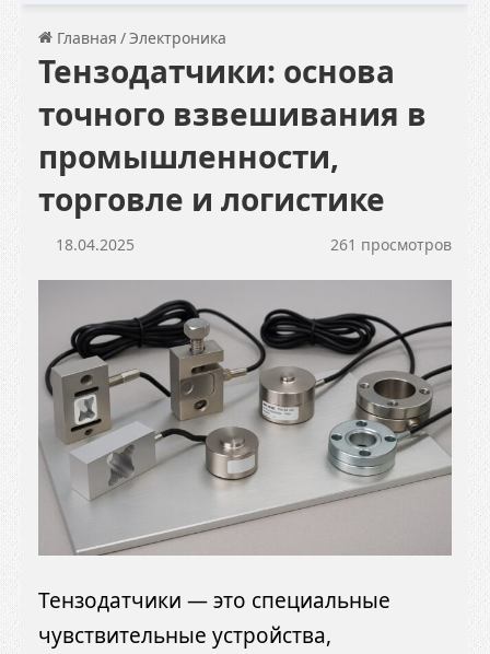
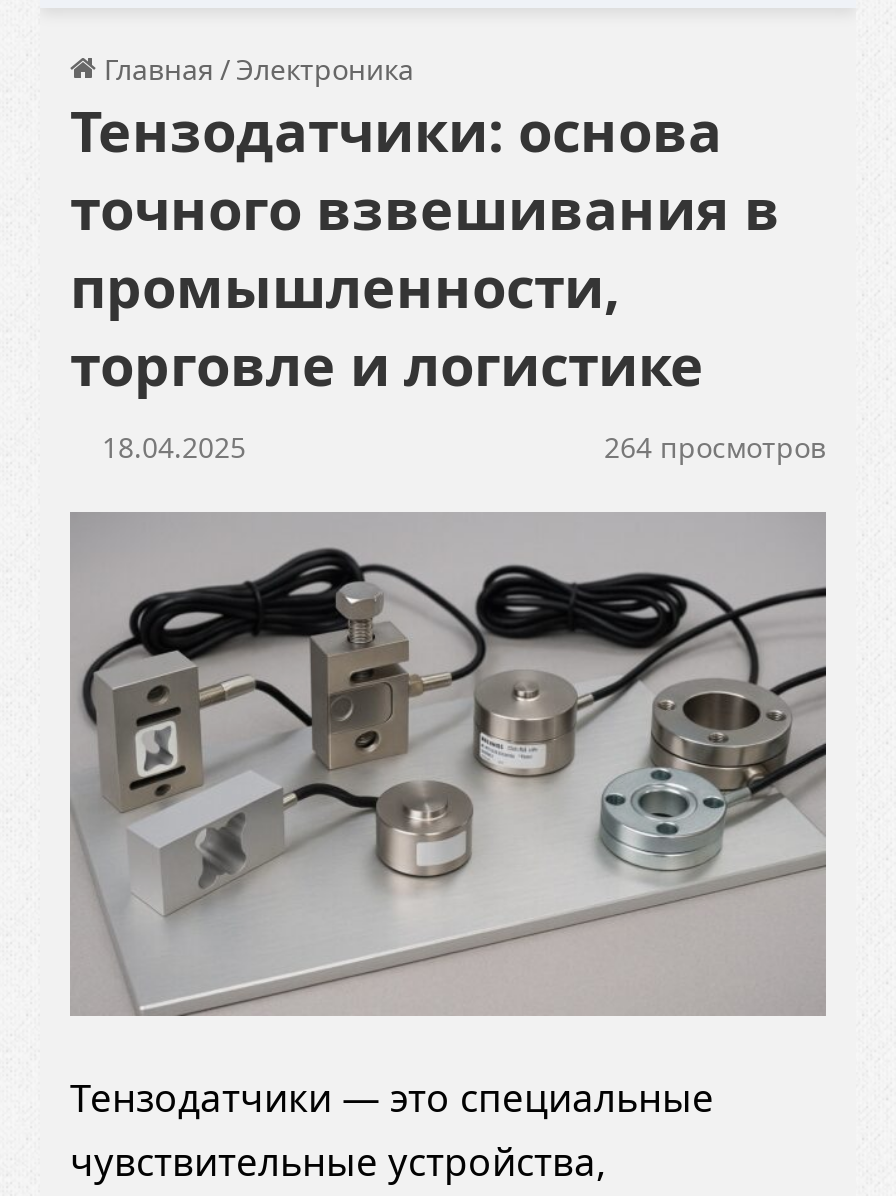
- 261 просмотров
+ 264 просмотров
